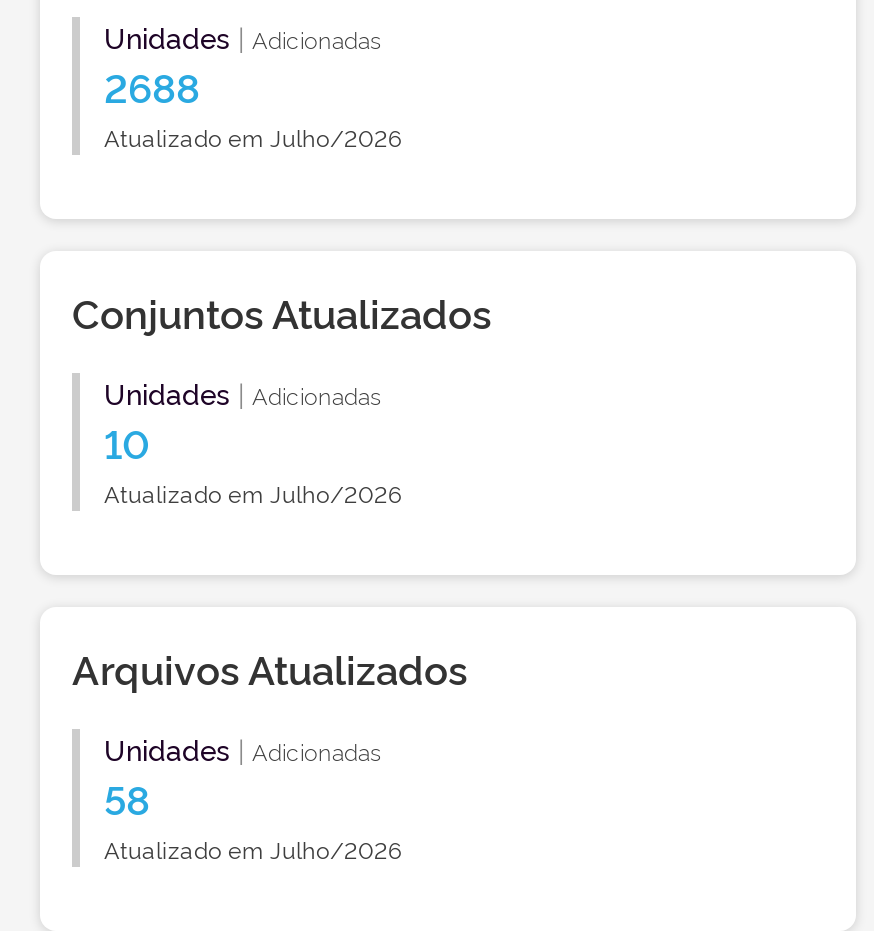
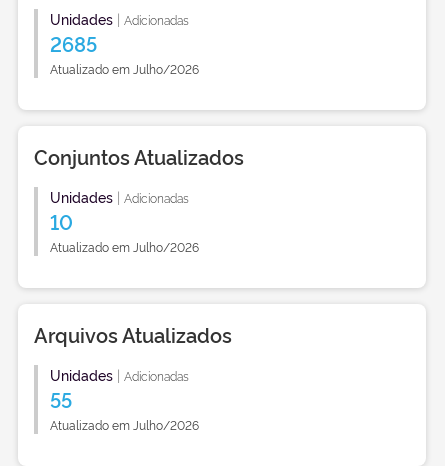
- 2688
+ 2685

- 58
+ 55
